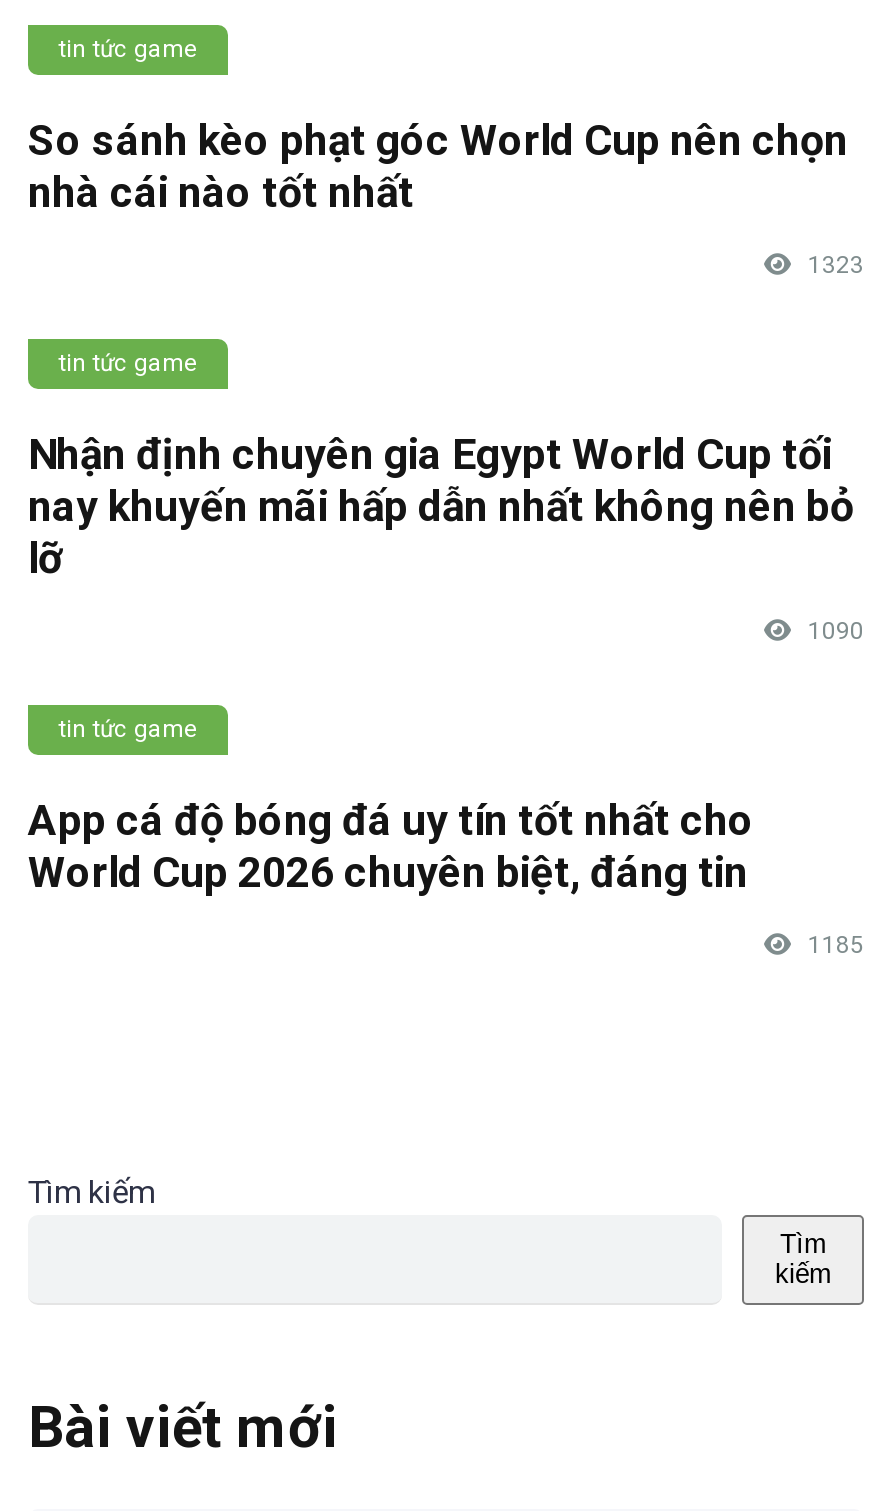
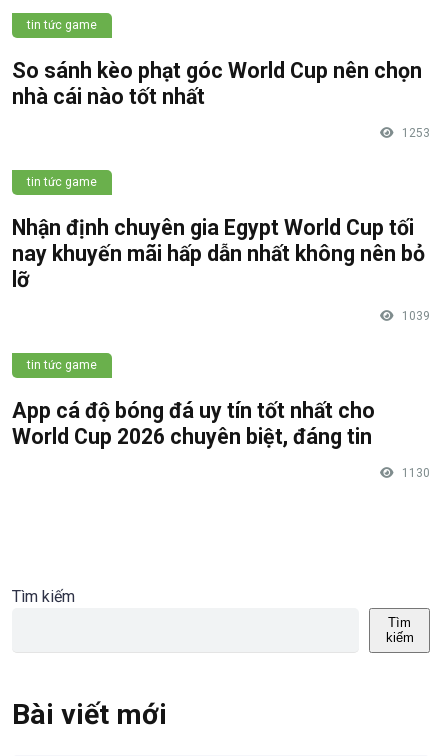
- 1323
+ 1253

- 1090
+ 1039

- 1185
+ 1130
